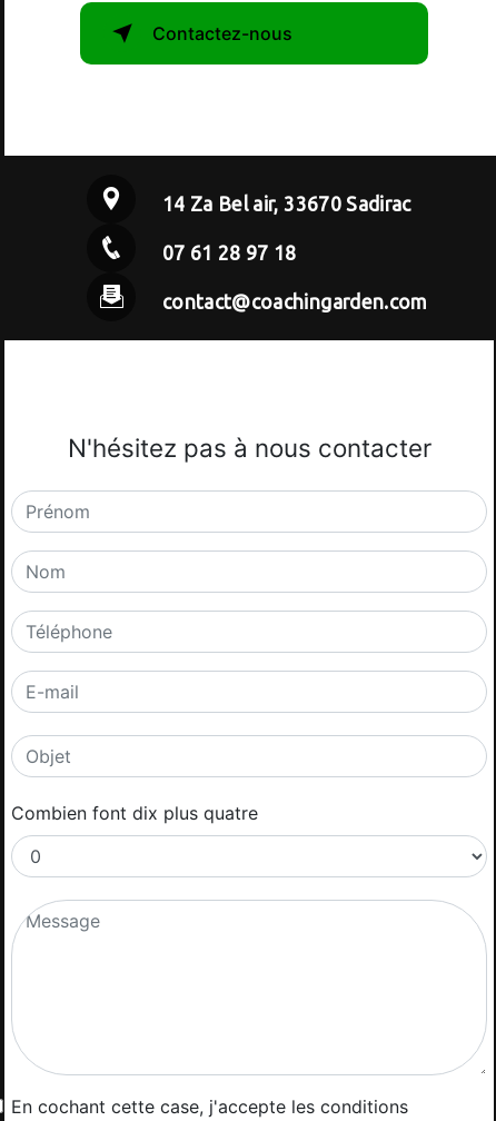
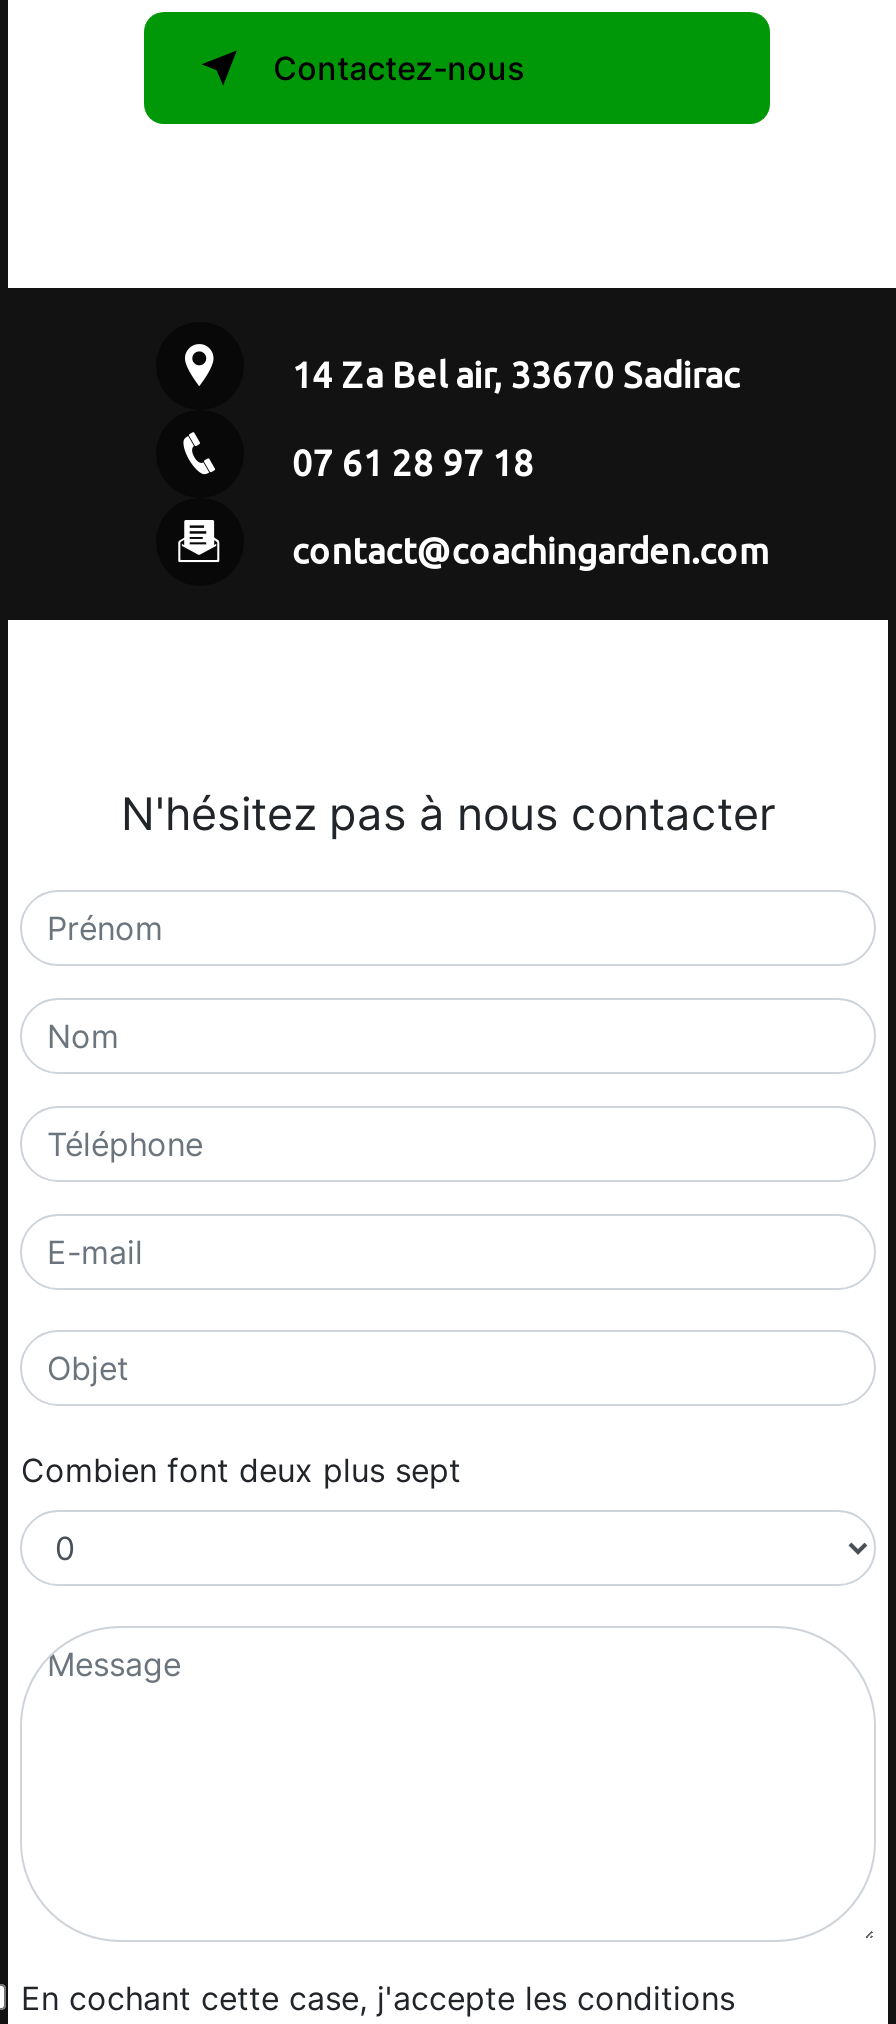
- Combien font dix plus quatre
+ Combien font deux plus sept
